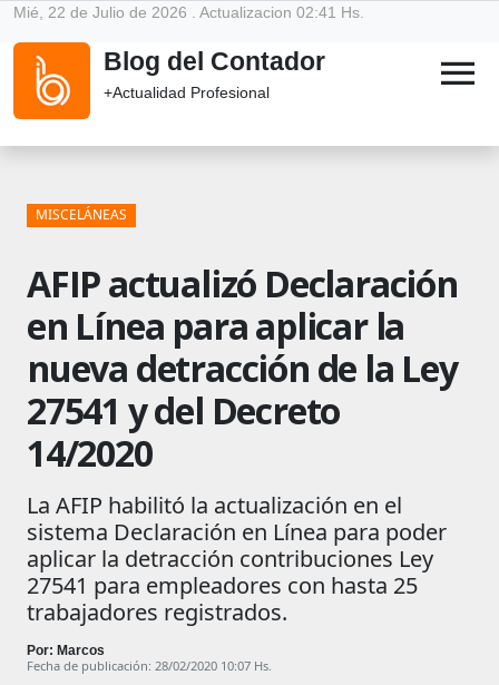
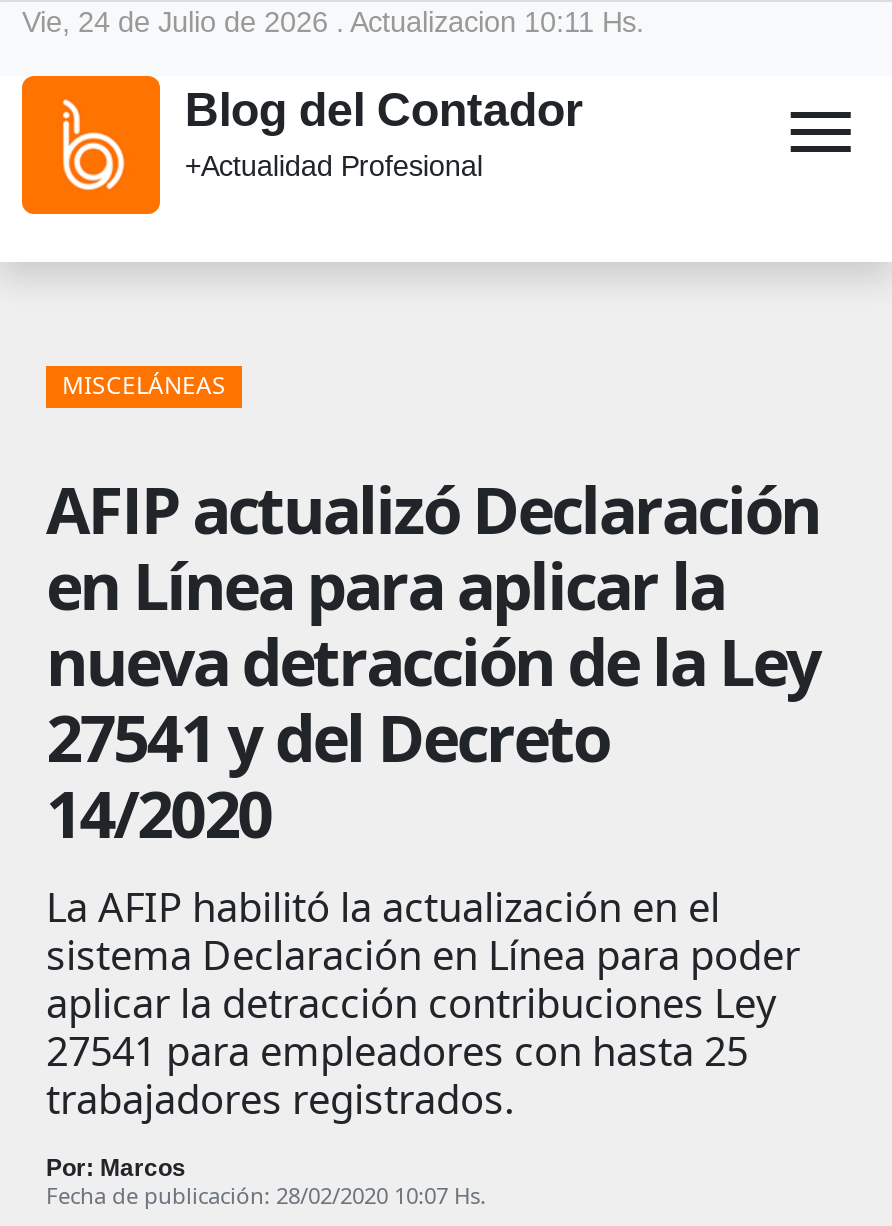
- Mié, 22 de Julio de 2026 . Actualizacion 02:41 Hs.
+ Vie, 24 de Julio de 2026 . Actualizacion 10:11 Hs.
